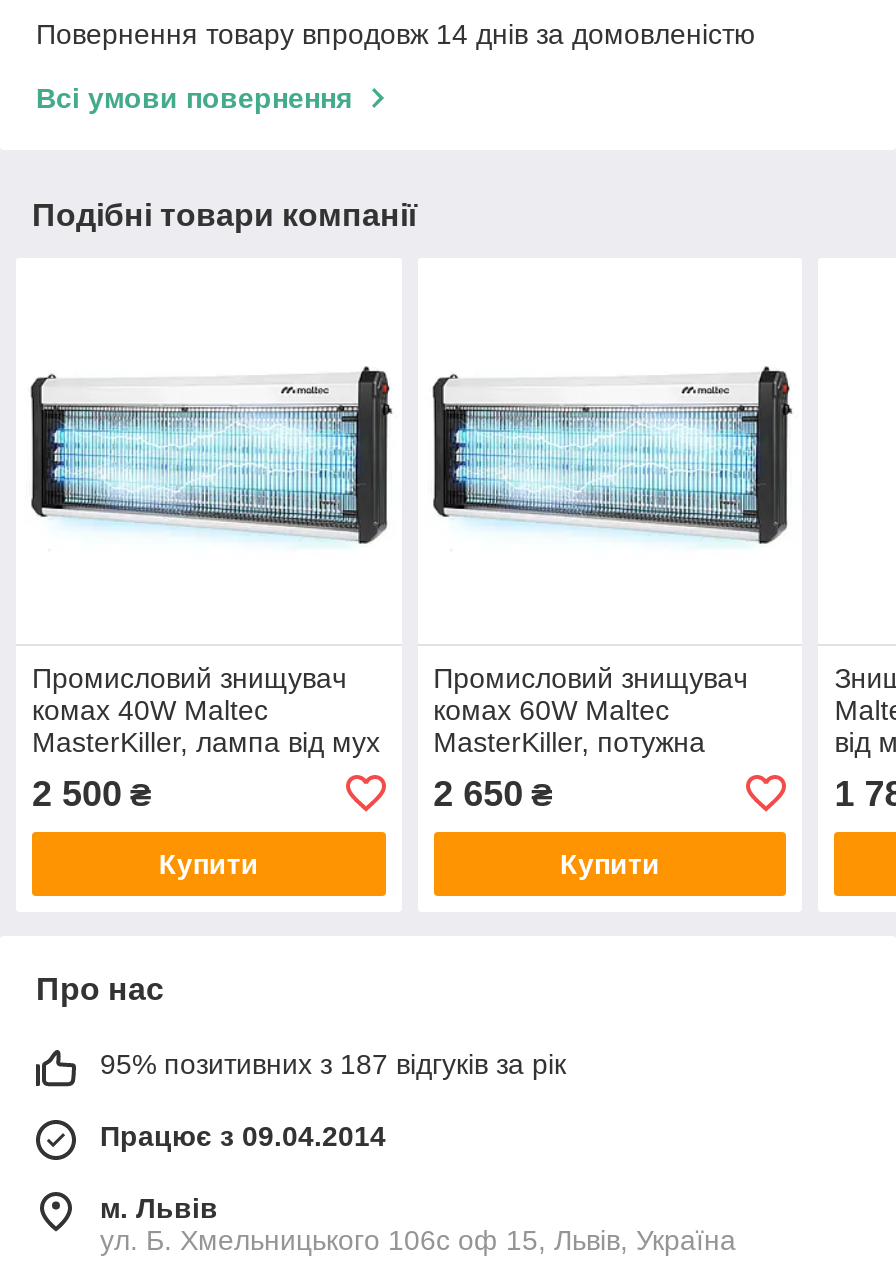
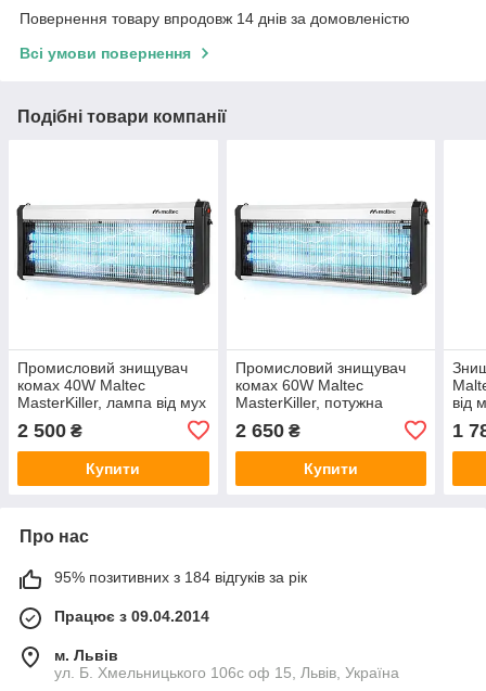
- 95% позитивних з 187 відгуків за рік
+ 95% позитивних з 184 відгуків за рік
